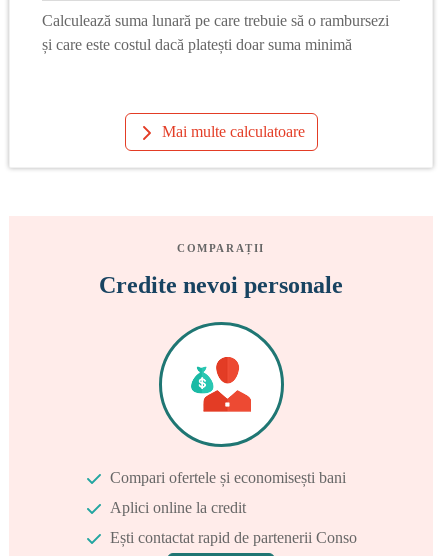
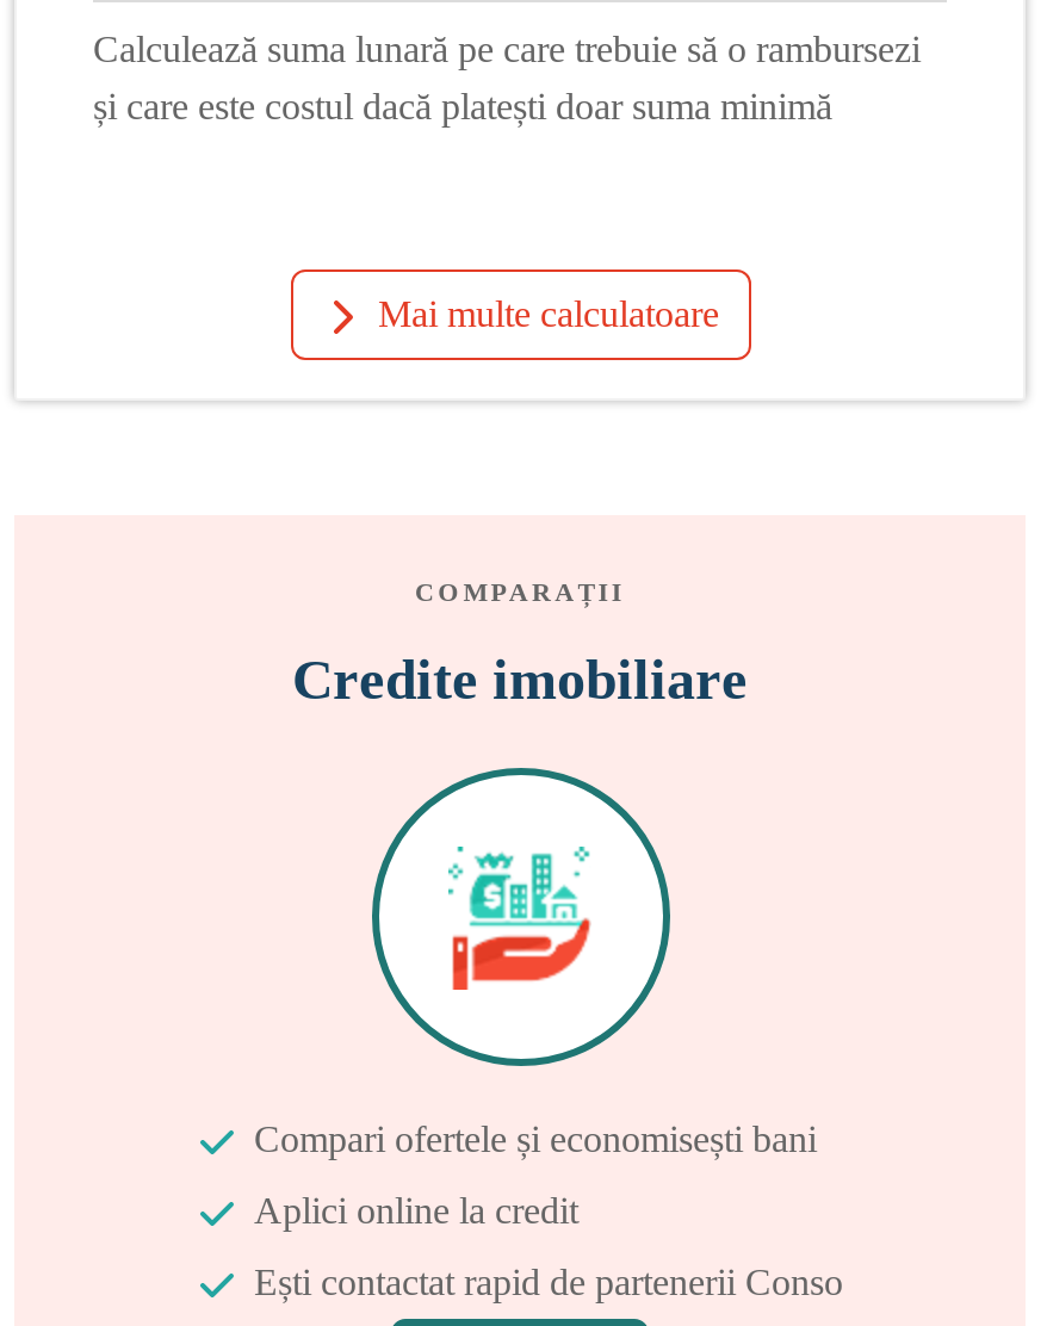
- Credite nevoi personale
+ Credite imobiliare

- [image]
+ [image]
